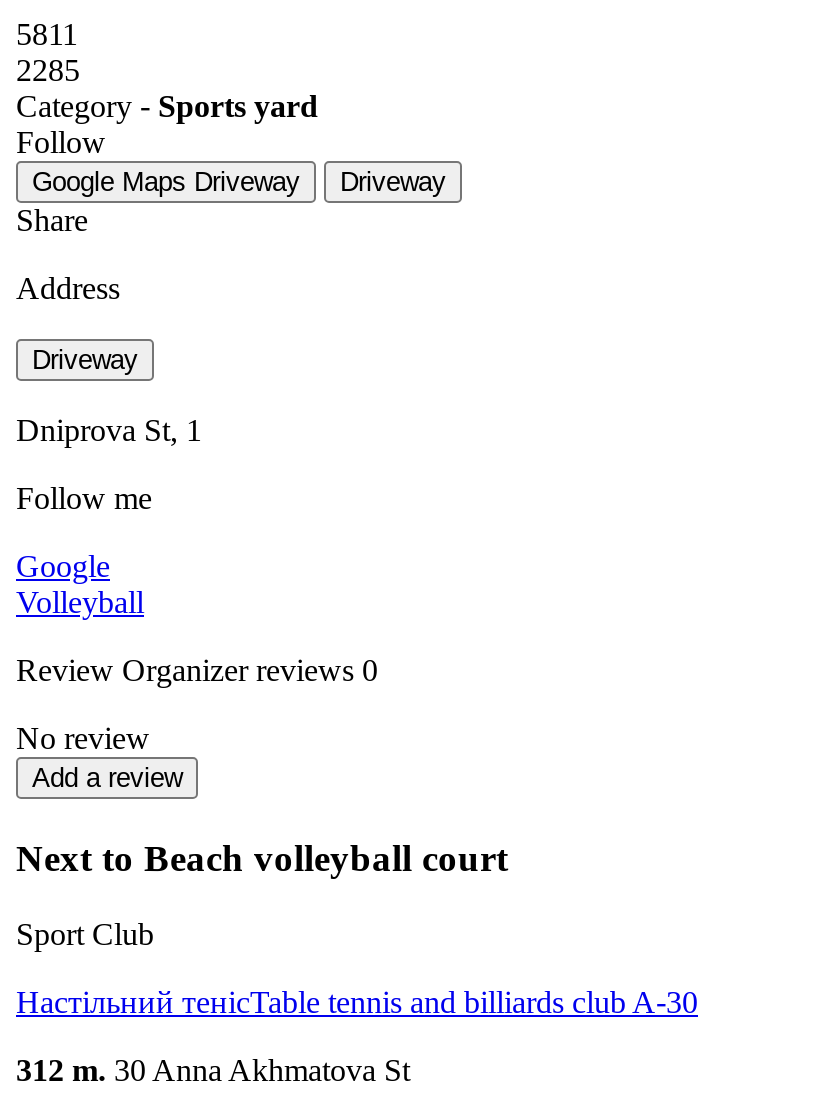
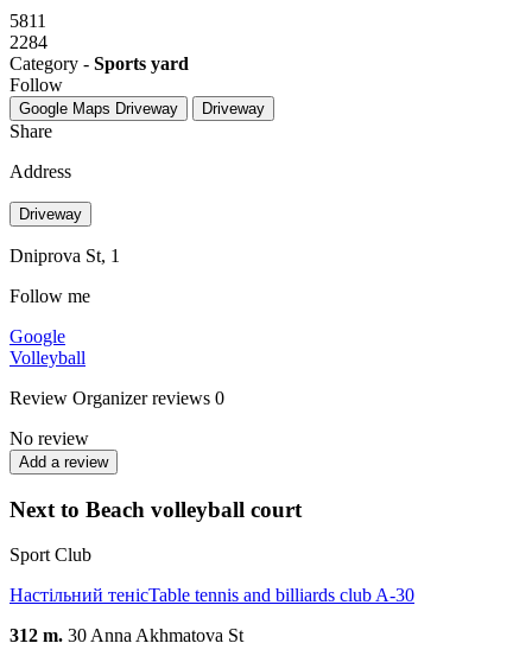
- 2285
+ 2284
